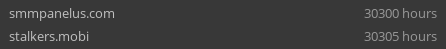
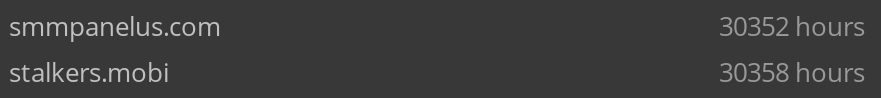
- 30300 hours
+ 30352 hours

- 30305 hours
+ 30358 hours
